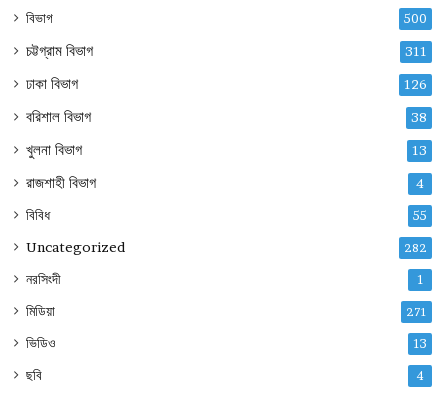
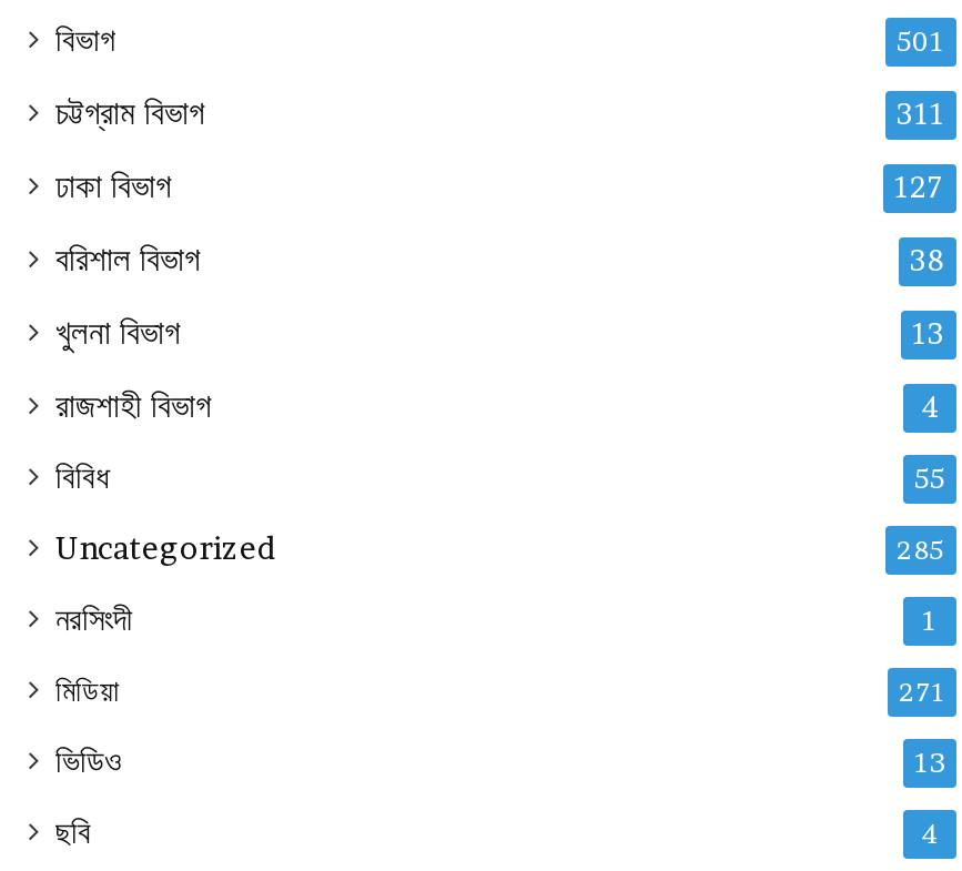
- 500
+ 501

- 126
+ 127

- 282
+ 285
